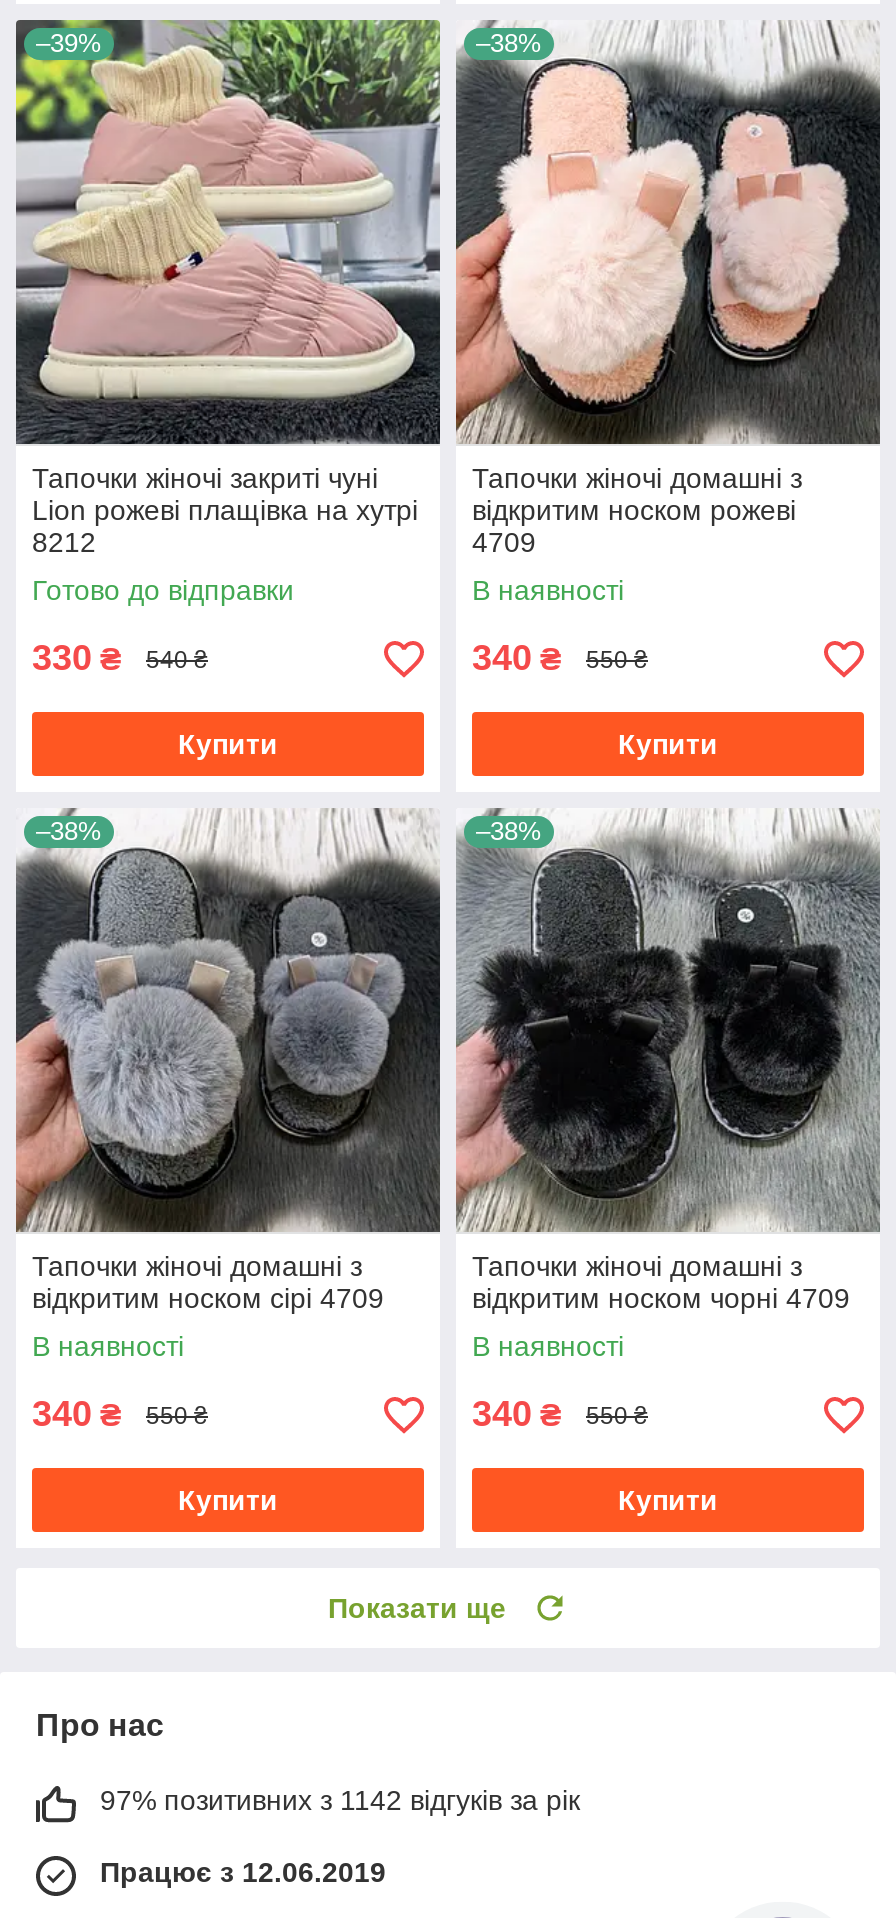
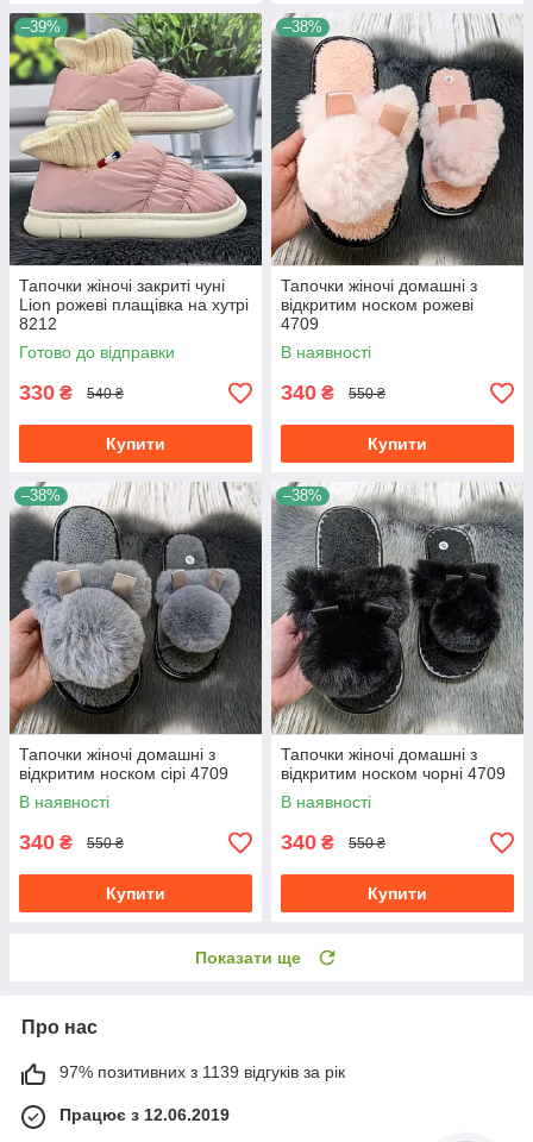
- 97% позитивних з 1142 відгуків за рік
+ 97% позитивних з 1139 відгуків за рік
